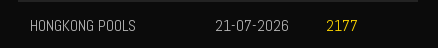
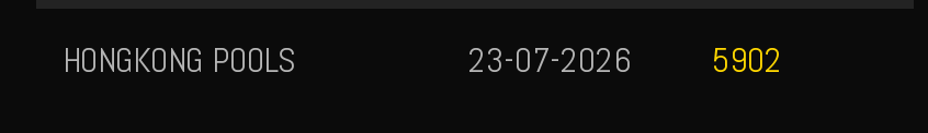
- 21-07-2026
+ 23-07-2026

- 2177
+ 5902
